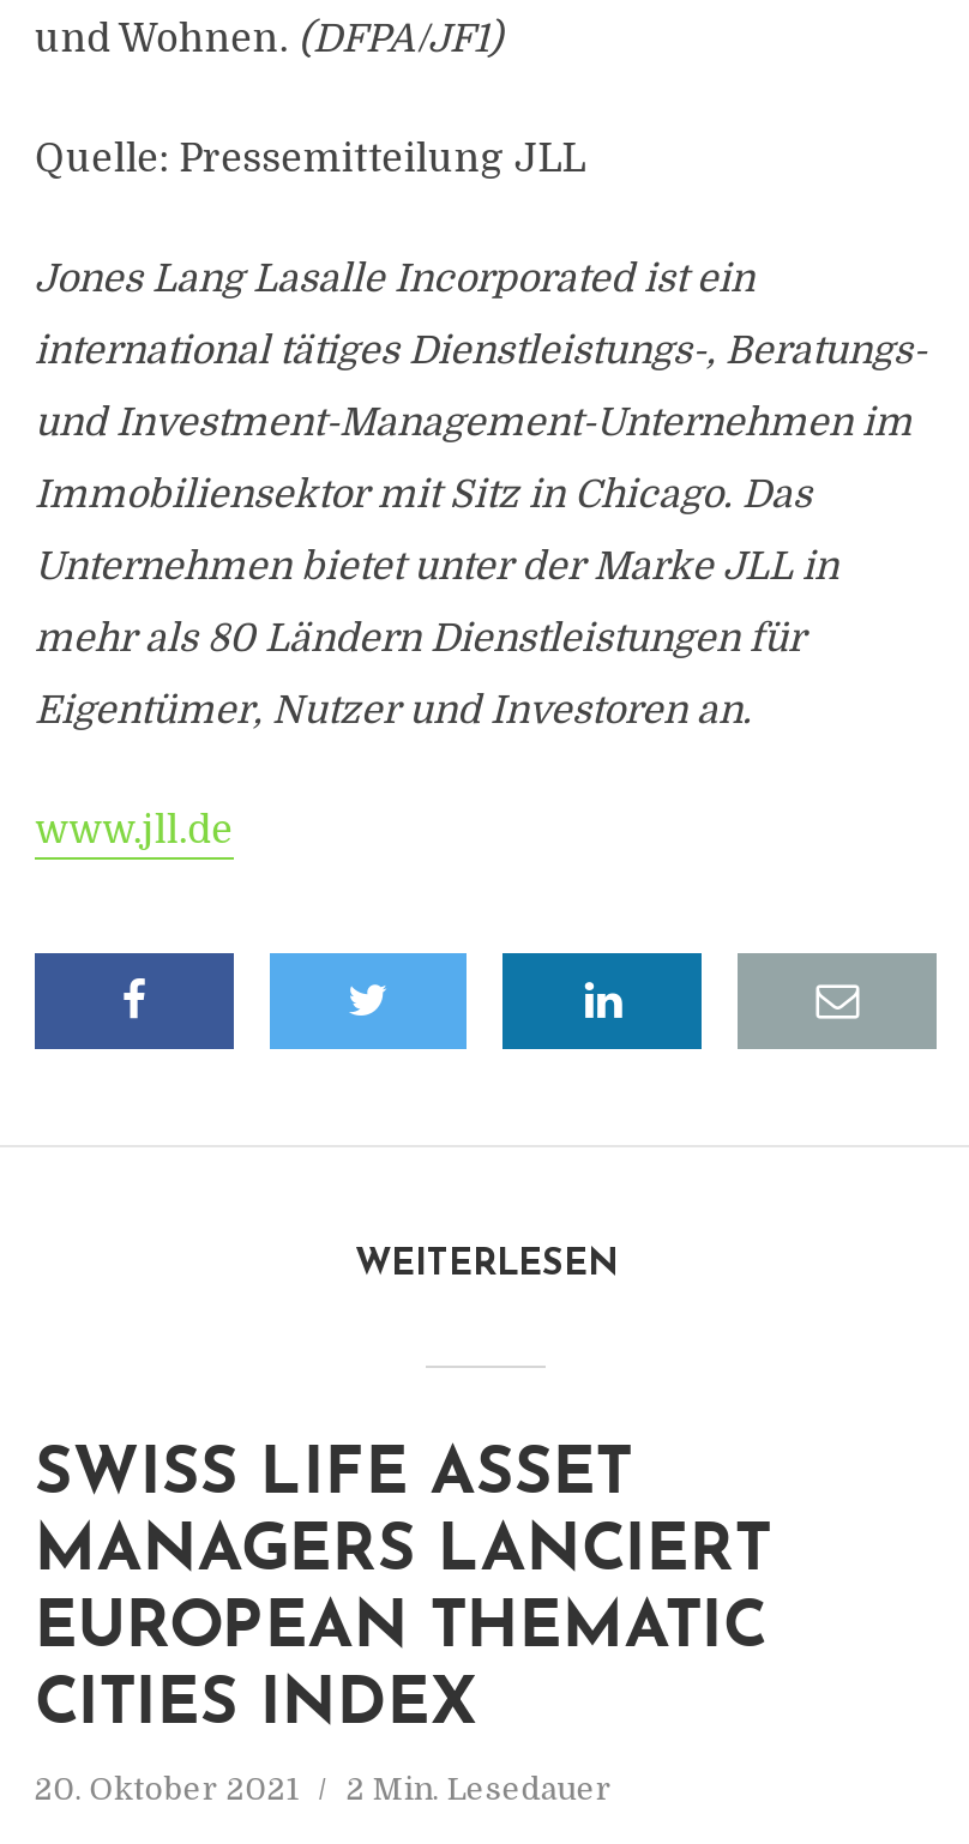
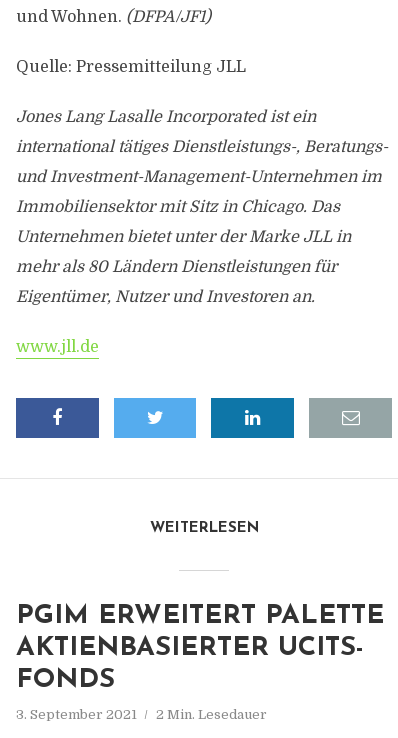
- SWISS LIFE ASSET
- MANAGERS LANCIERT
- EUROPEAN THEMATIC
- CITIES INDEX
+ PGIM ERWEITERT PALETTE
+ AKTIENBASIERTER UCITS-
+ FONDS

- 20. Oktober 2021 2 Min. Lesedauer
+ 3. September 2021 2 Min. Lesedauer
